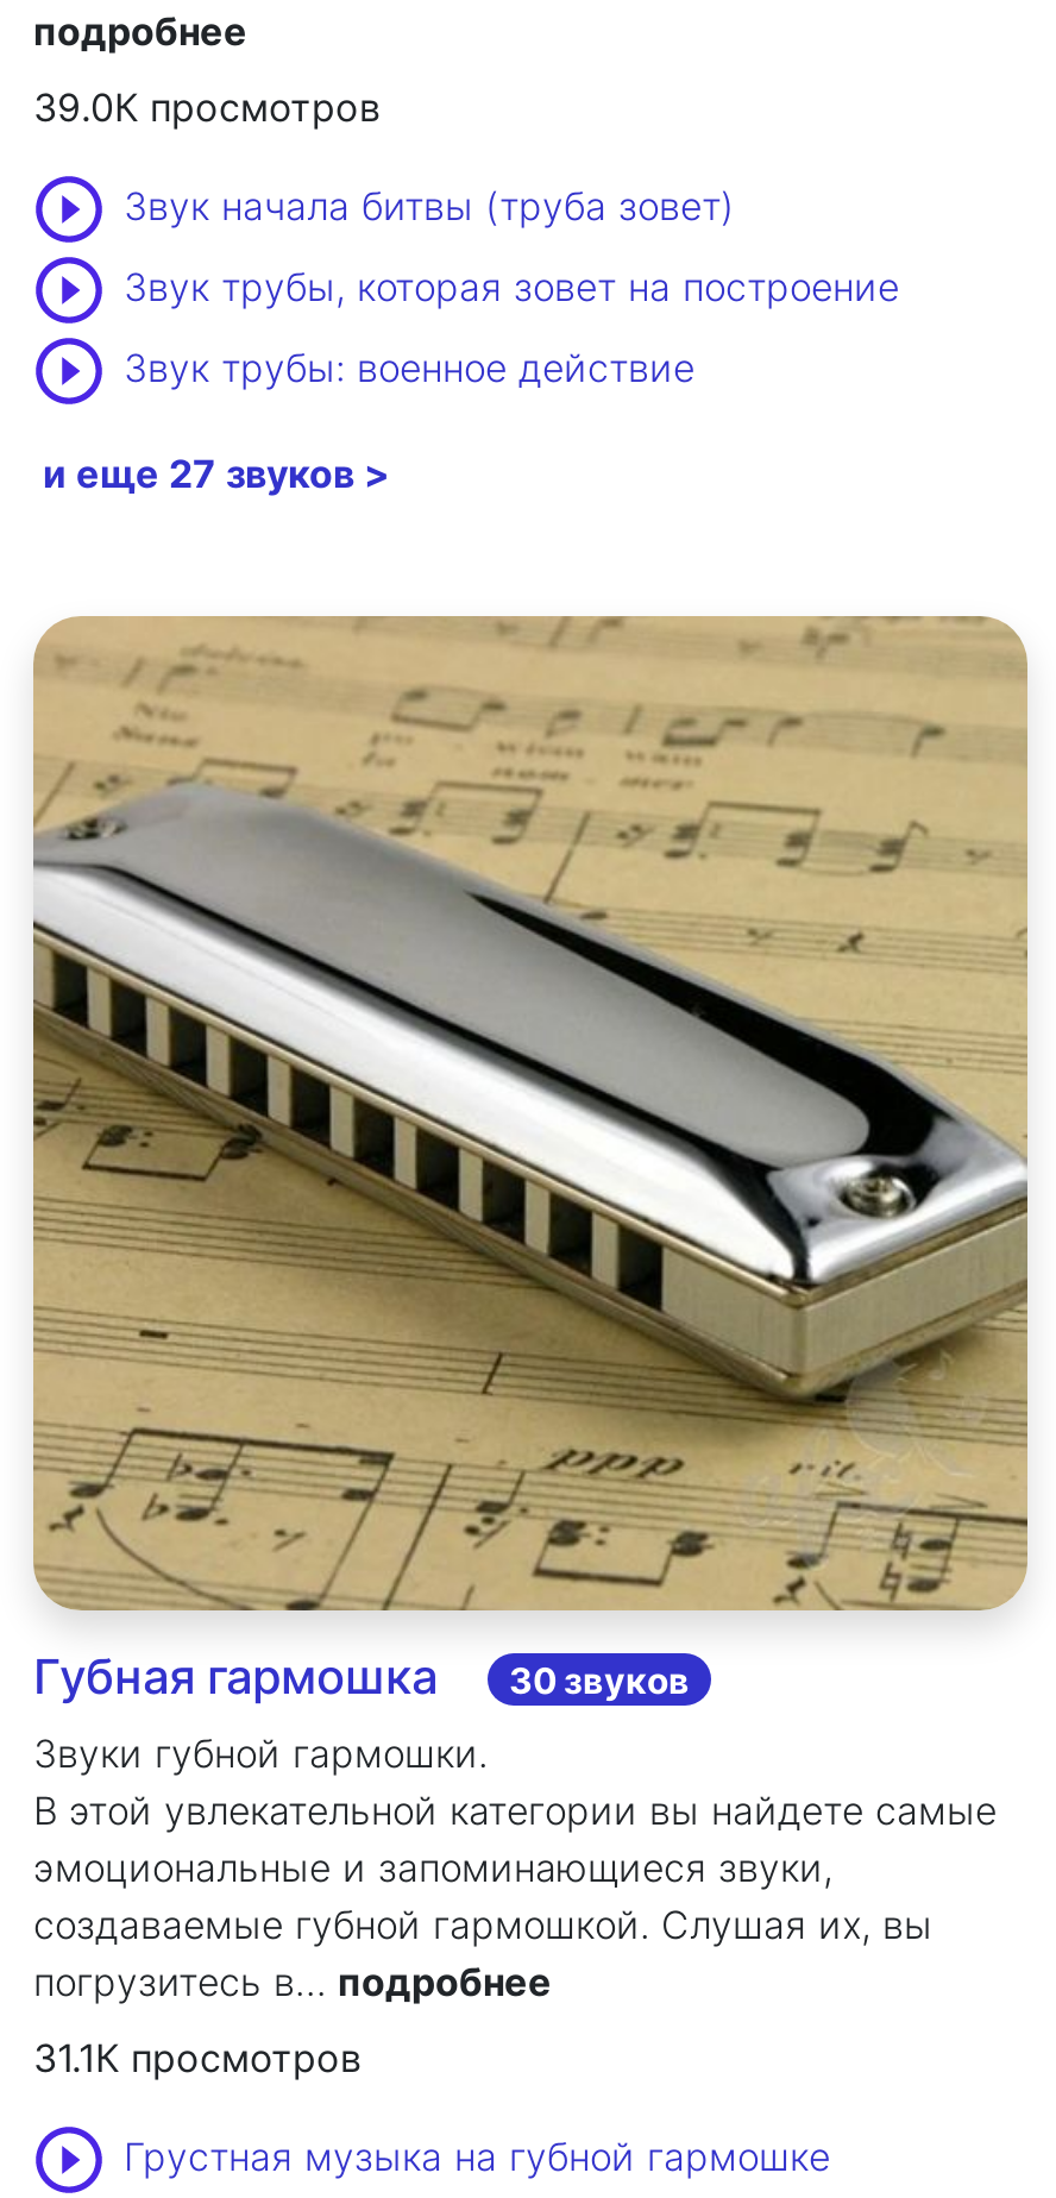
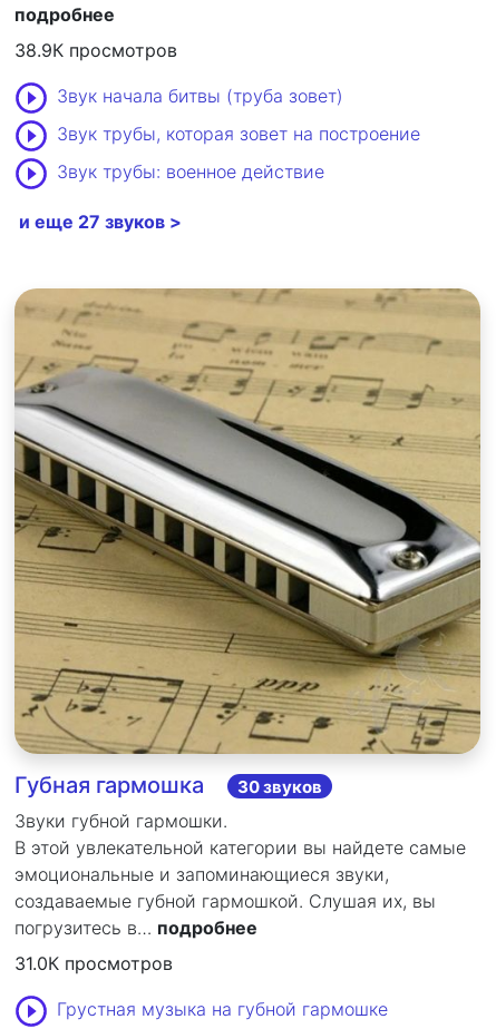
- 39.0К просмотров
+ 38.9К просмотров

- 31.1К просмотров
+ 31.0К просмотров
